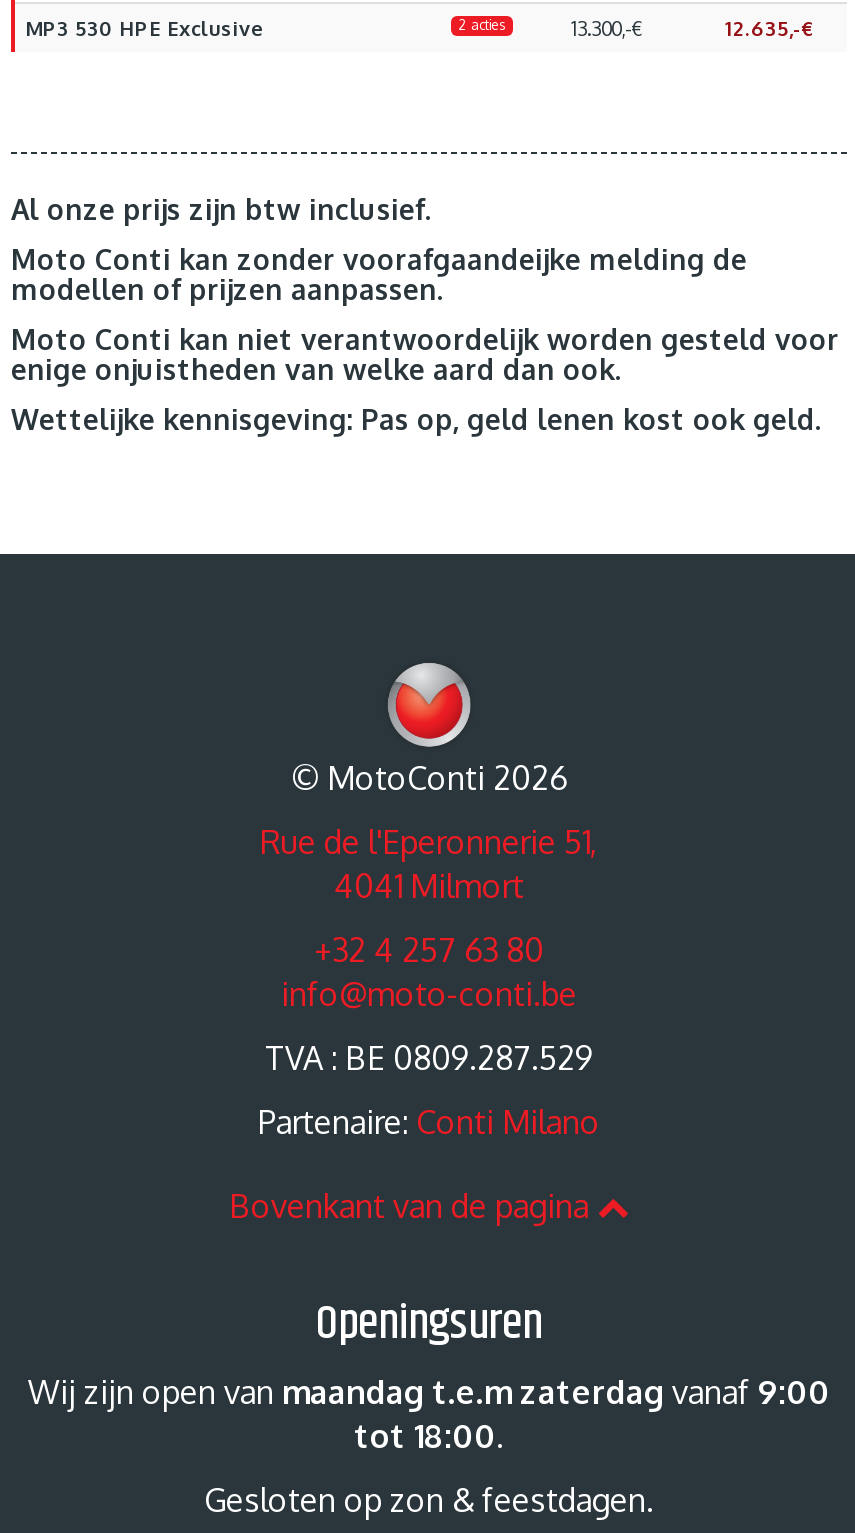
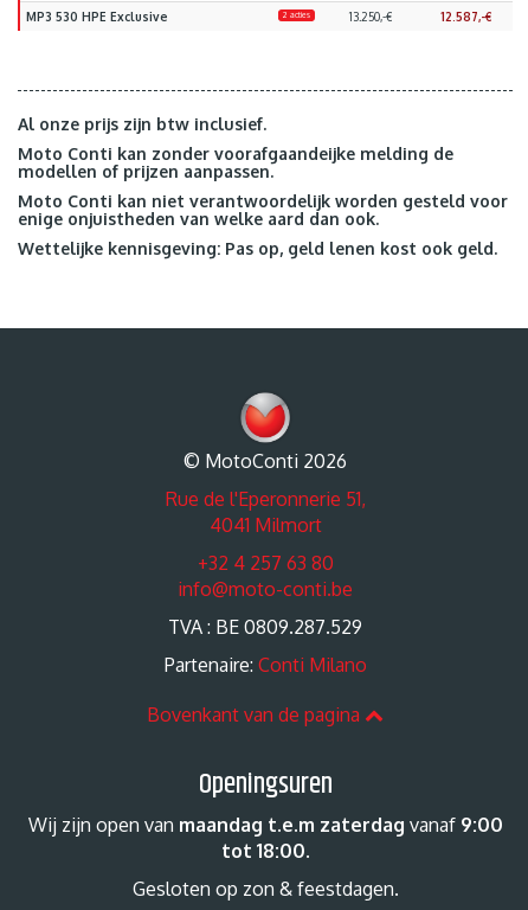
- 13.300,-€
+ 13.250,-€

- 12.635,-€
+ 12.587,-€
